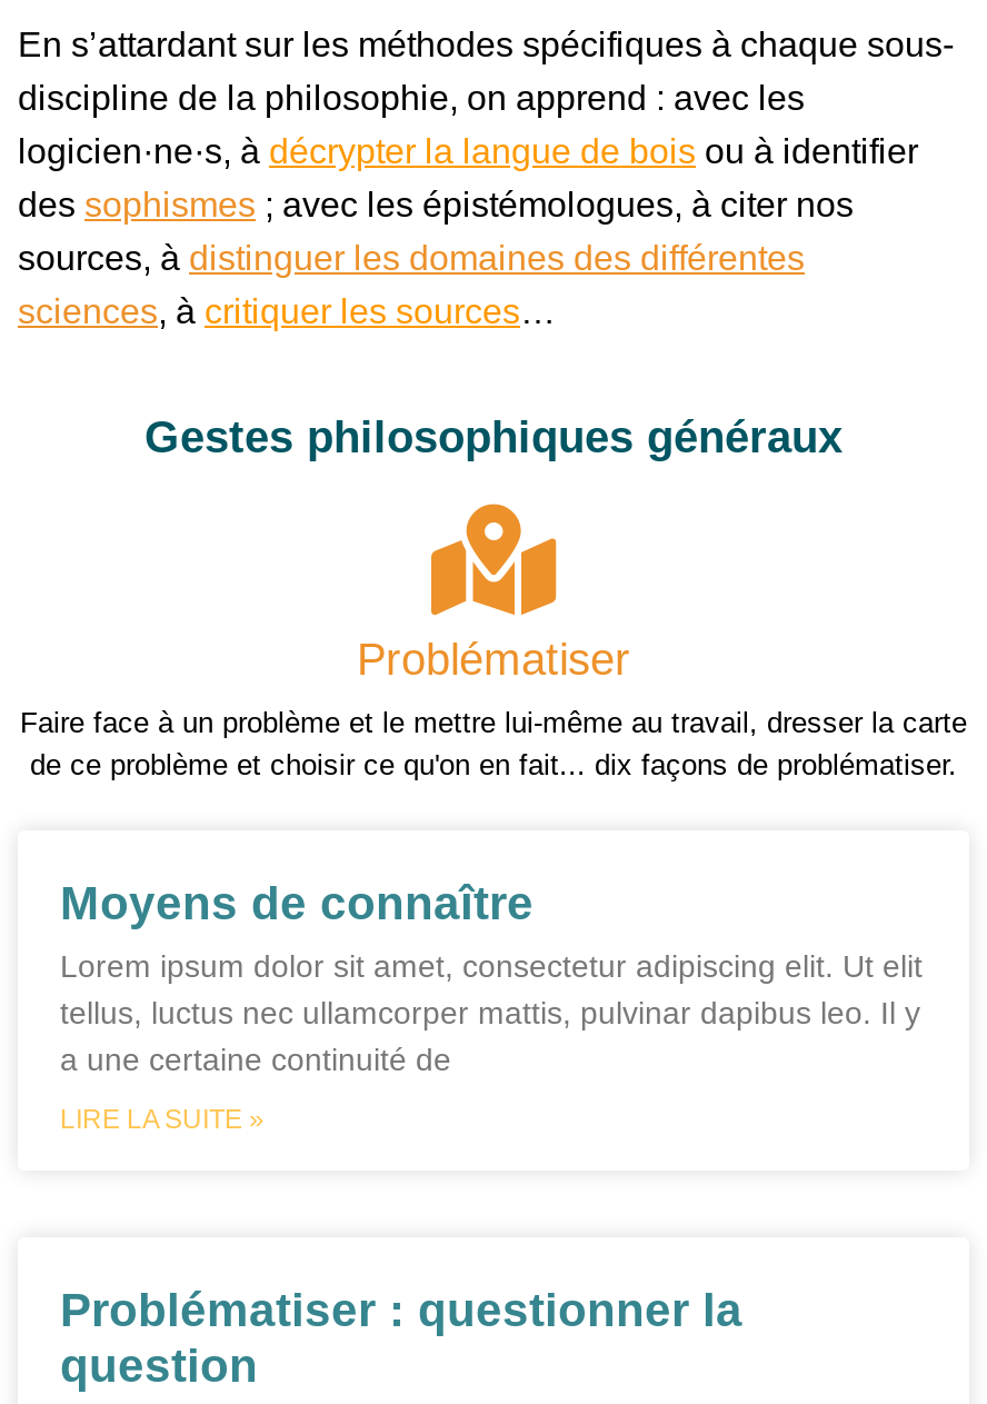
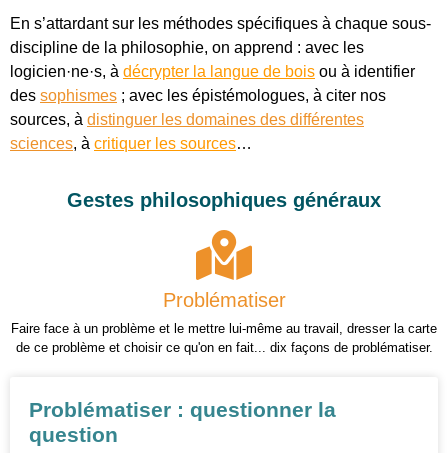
- Moyens de connaître
- Lorem ipsum dolor sit amet, consectetur adipiscing elit. Ut elit
- tellus, luctus nec ullamcorper mattis, pulvinar dapibus leo. Il y
- a une certaine continuité de
- LIRE LA SUITE »
